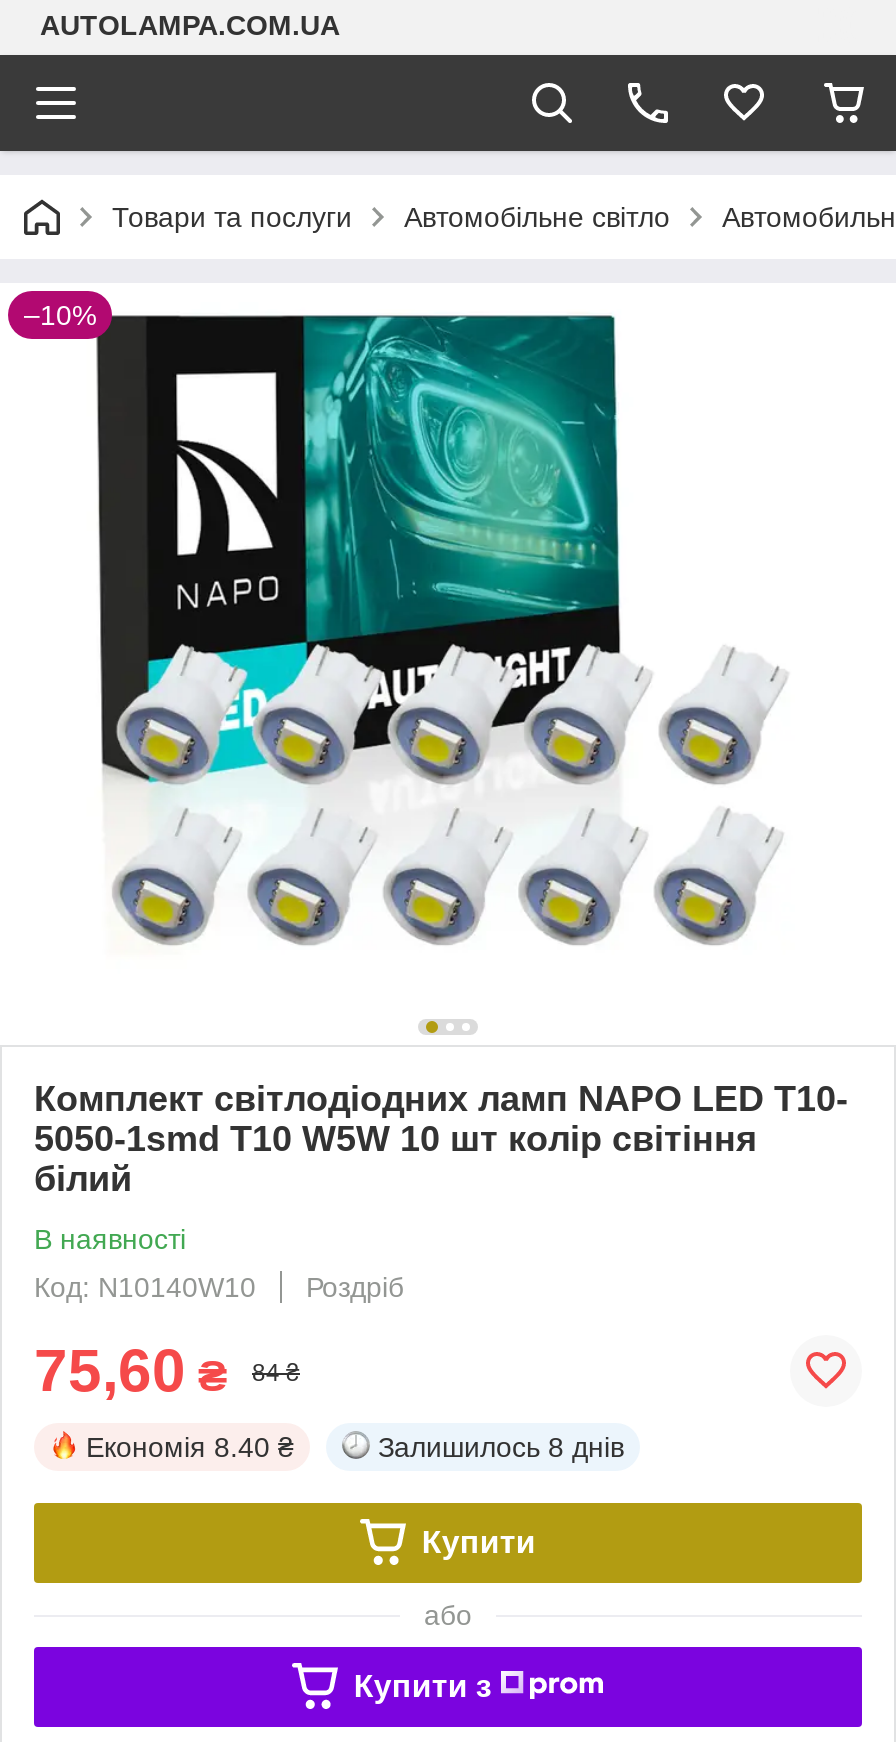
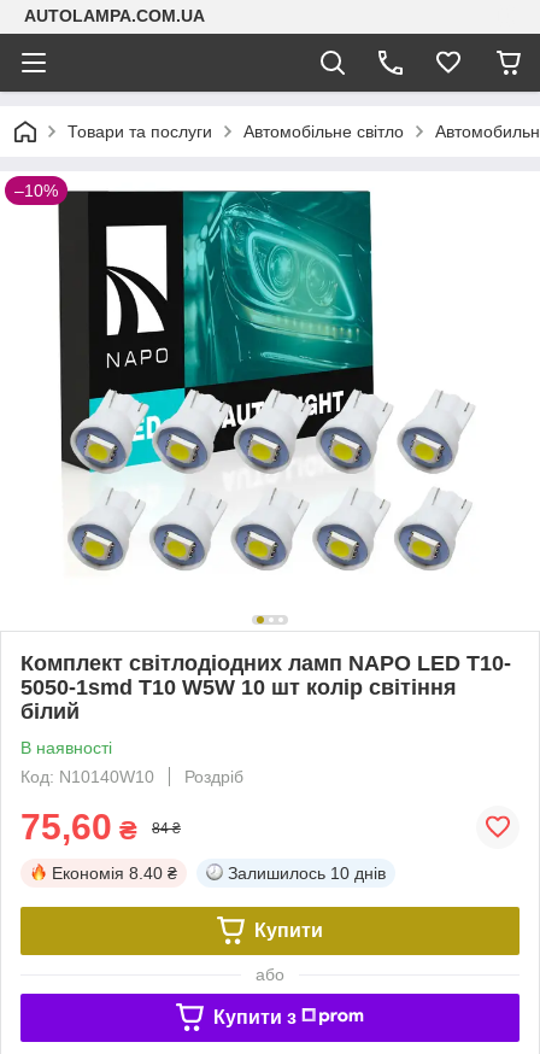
- Залишилось 8 днів
+ Залишилось 10 днів
